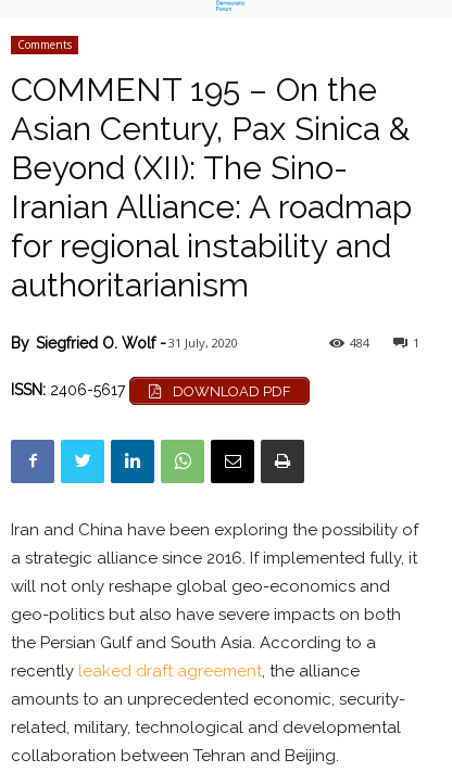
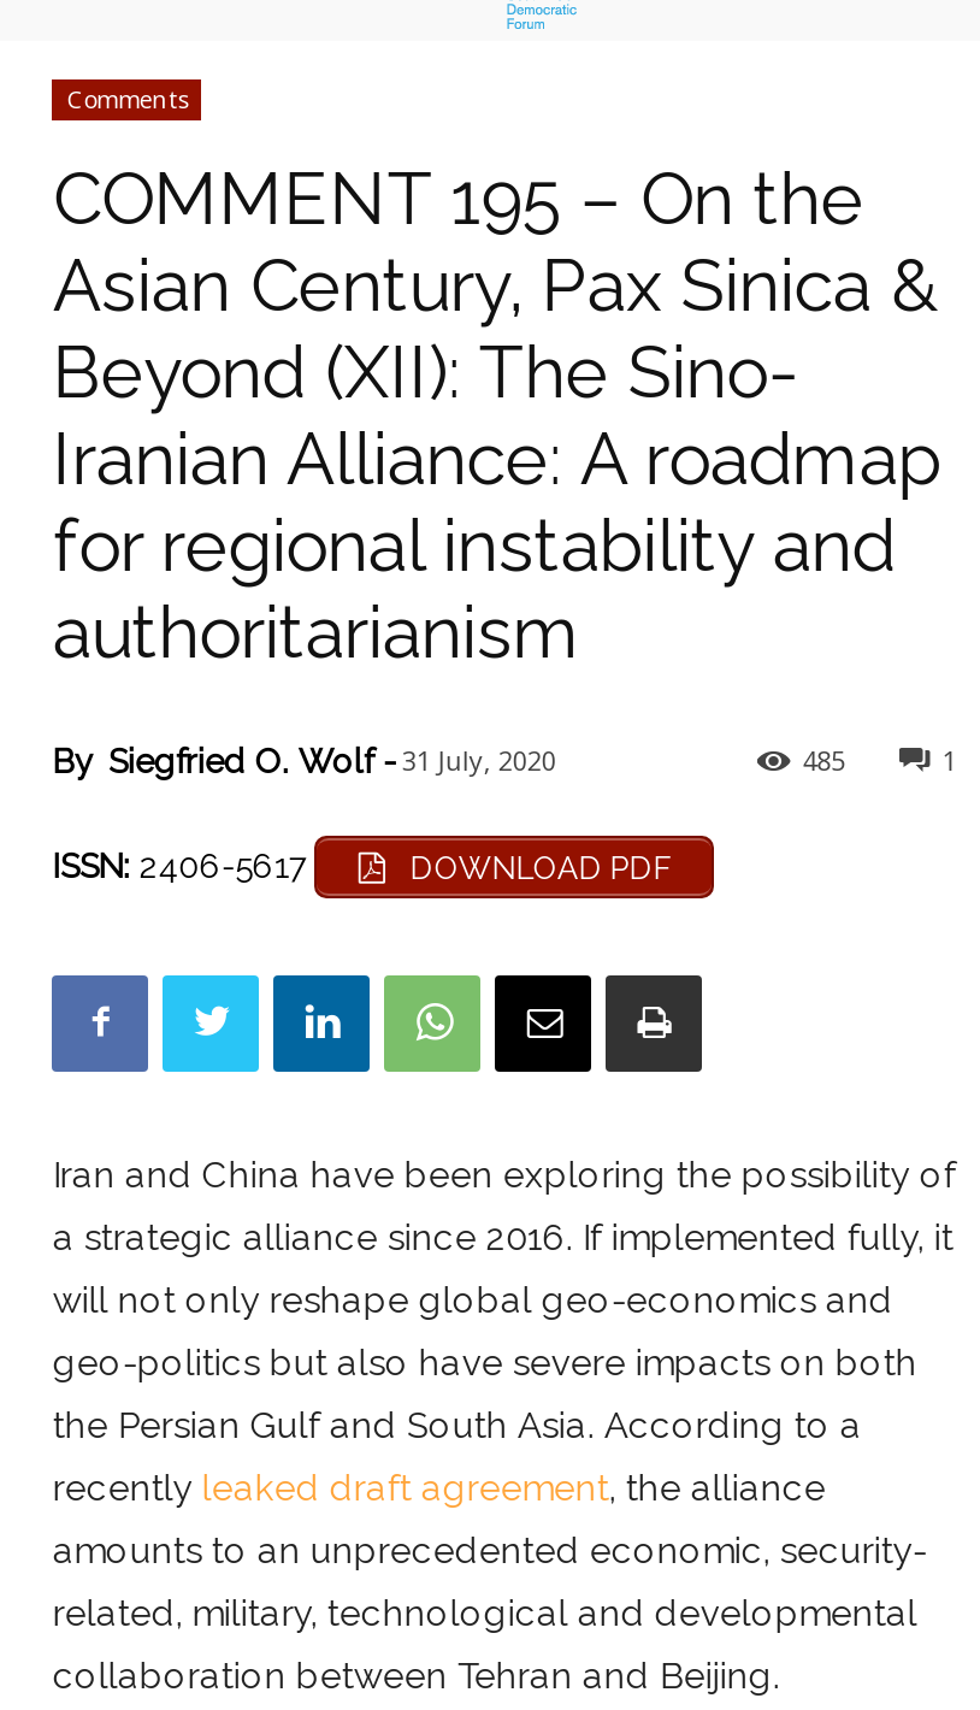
- 484
+ 485
